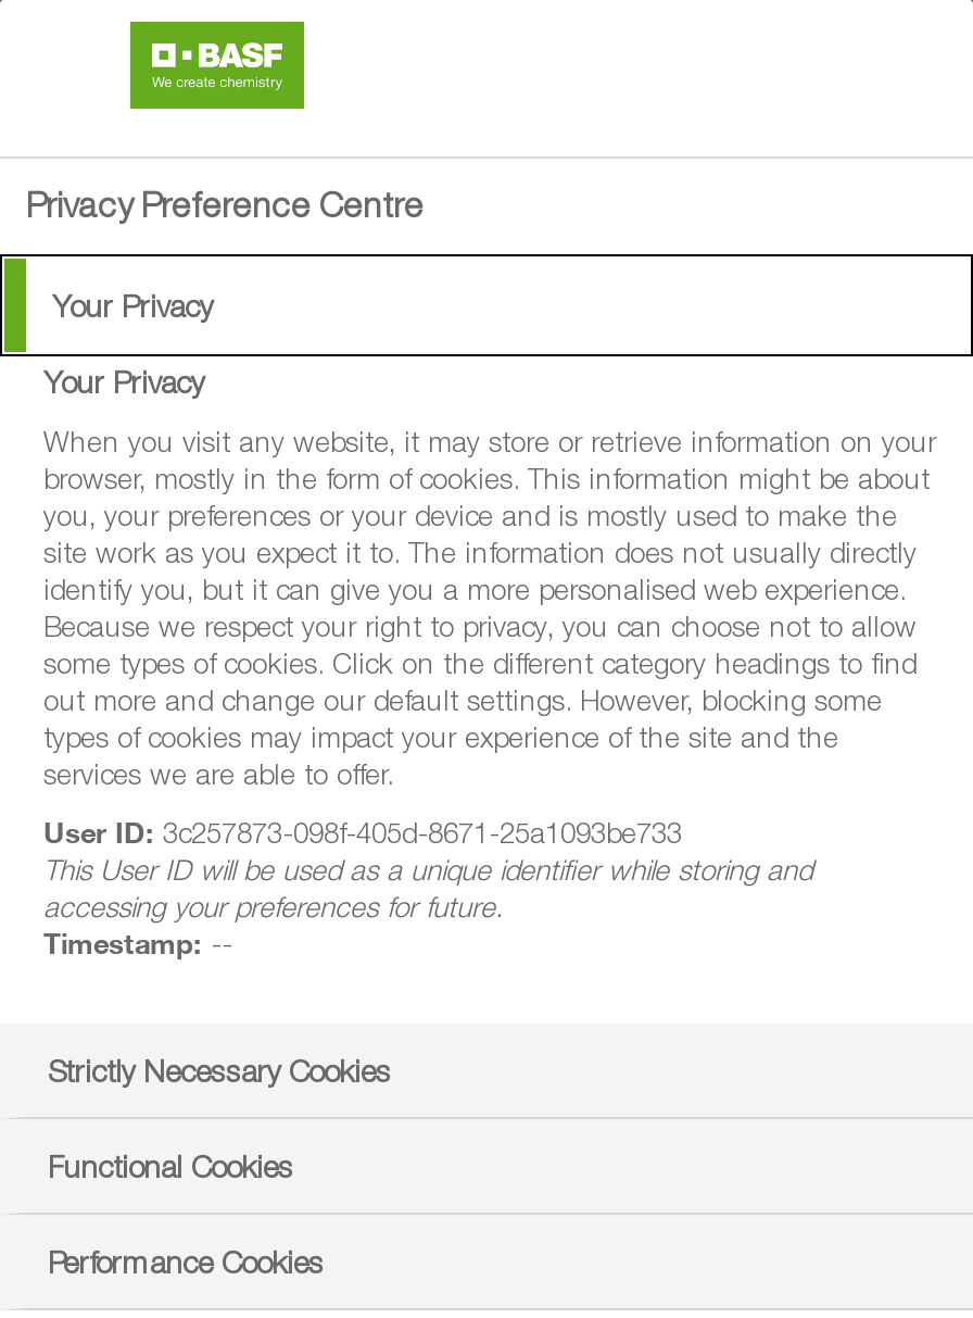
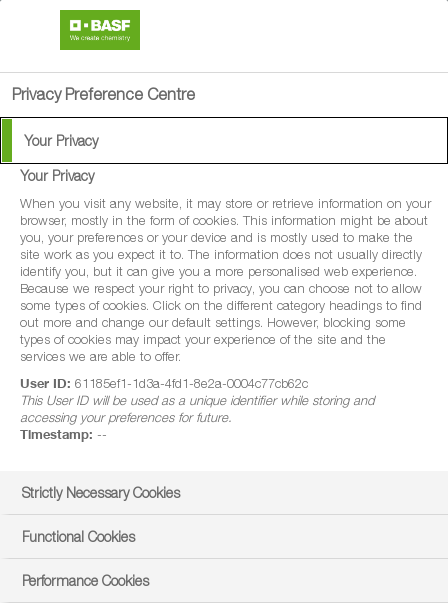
- User ID: 3c257873-098f-405d-8671-25a1093be733
+ User ID: 61185ef1-1d3a-4fd1-8e2a-0004c77cb62c
